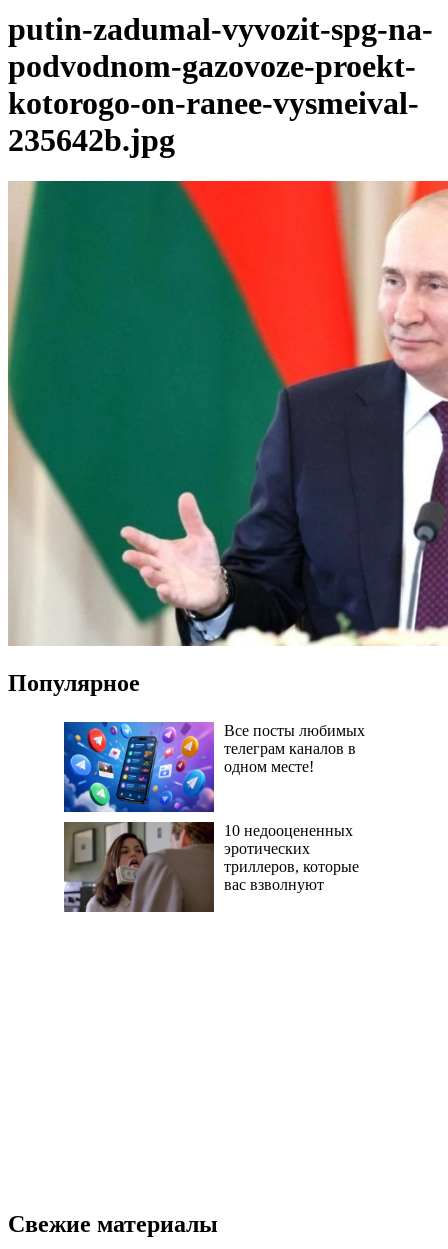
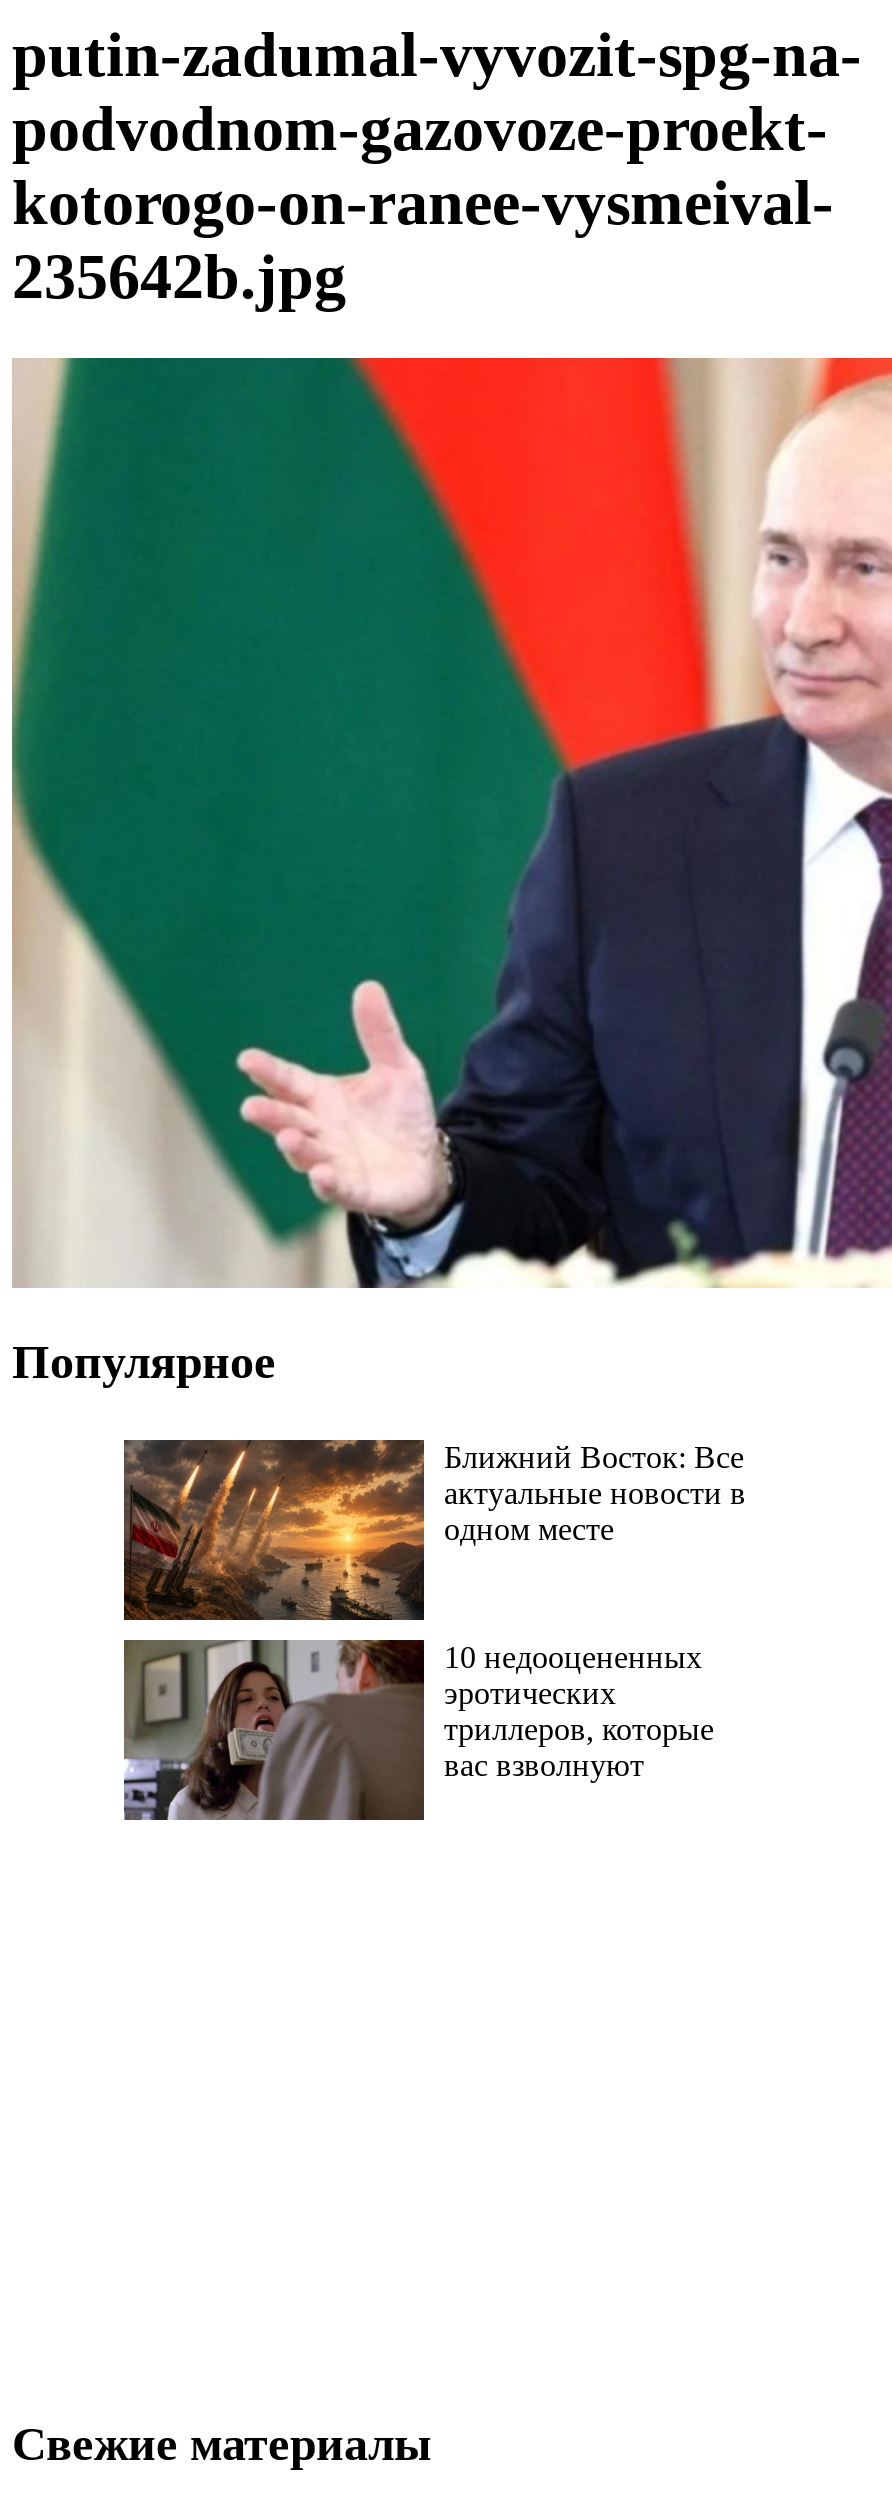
- [image]
- Все посты любимых
- телеграм каналов в
- одном месте!
+ [image]
+ Ближний Восток: Все
+ актуальные новости в
+ одном месте
